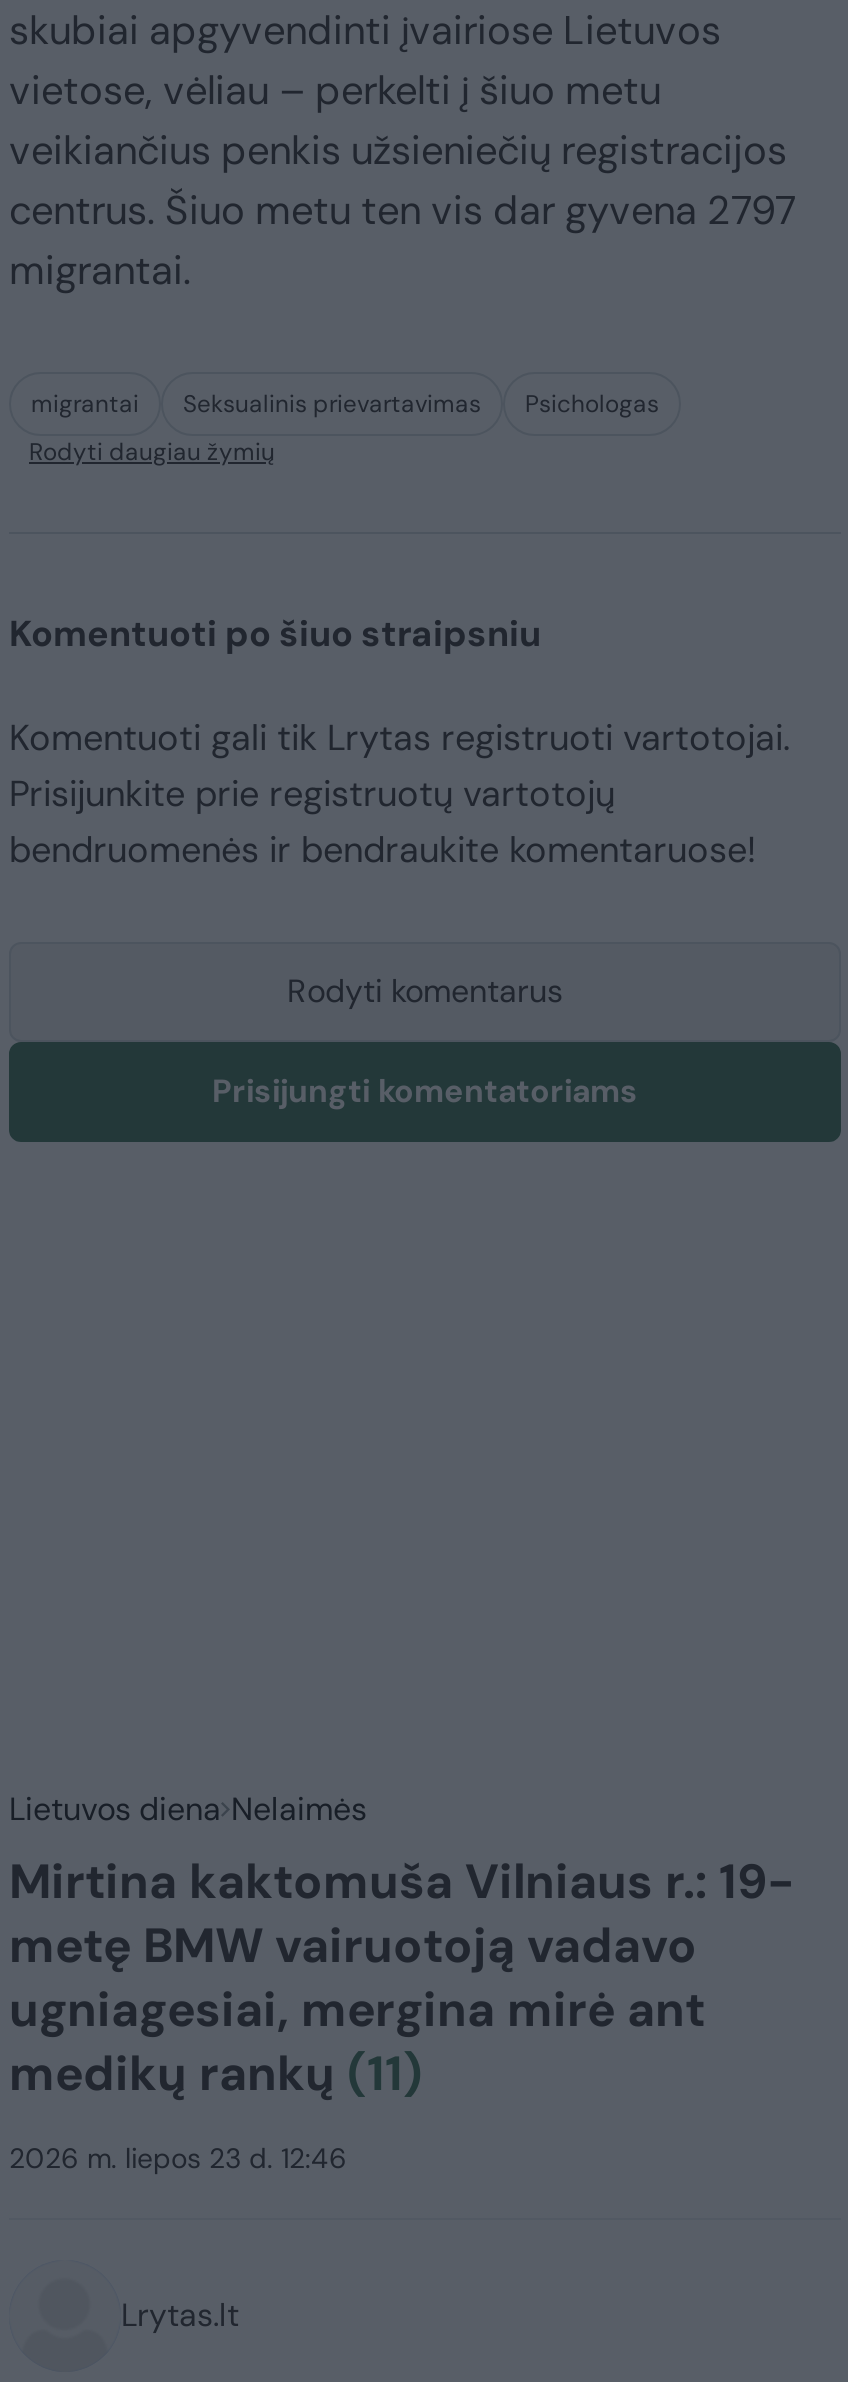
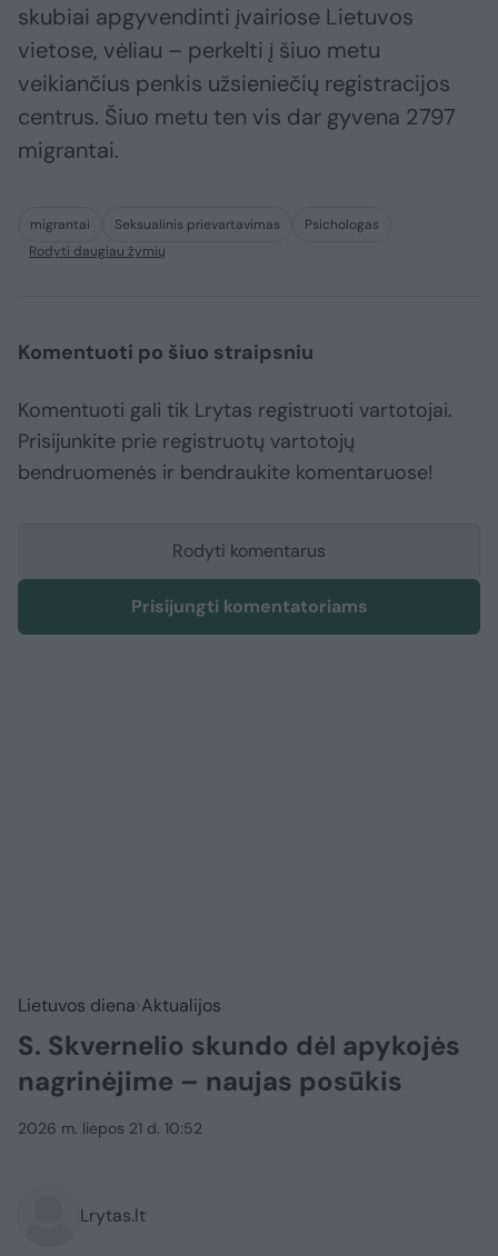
- Lietuvos diena Nelaimės
- Mirtina kaktomuša Vilniaus r.: 19-
- metę BMW vairuotoją vadavo
- ugniagesiai, mergina mirė ant
- medikų rankų (11)
+ Lietuvos diena Aktualijos
+ S. Skvernelio skundo dėl apykojės
+ nagrinėjime – naujas posūkis

- 2026 m. liepos 23 d. 12:46
+ 2026 m. liepos 21 d. 10:52
